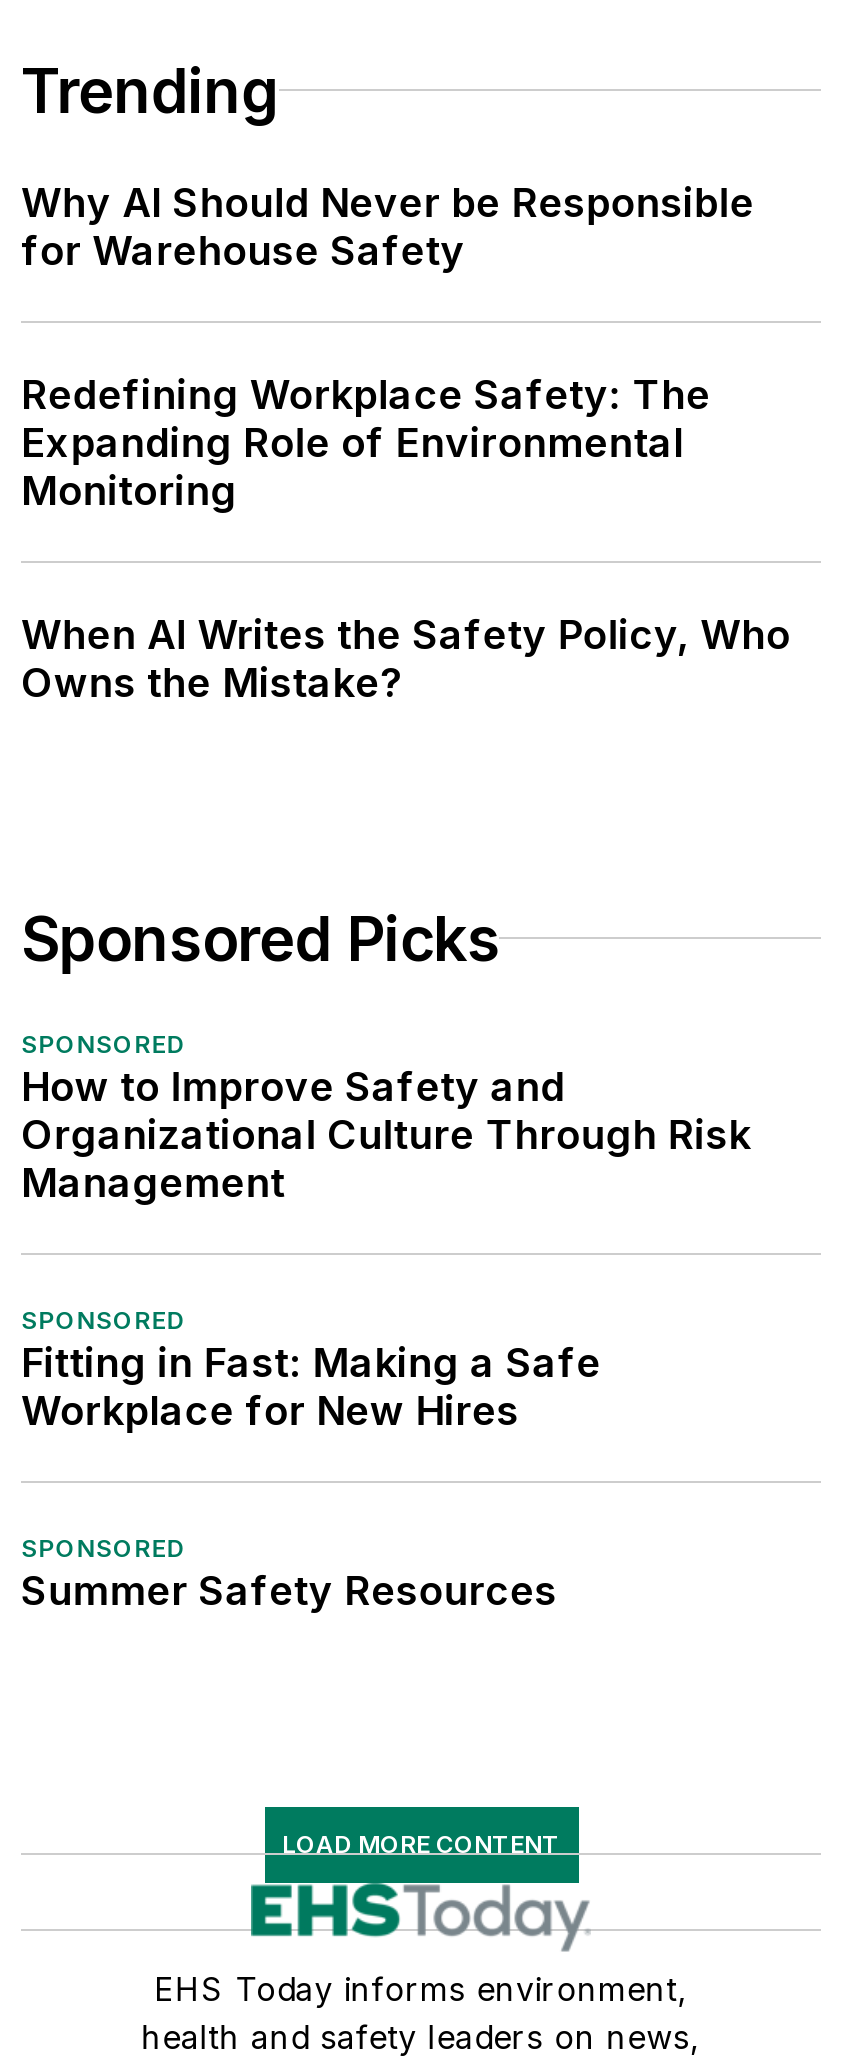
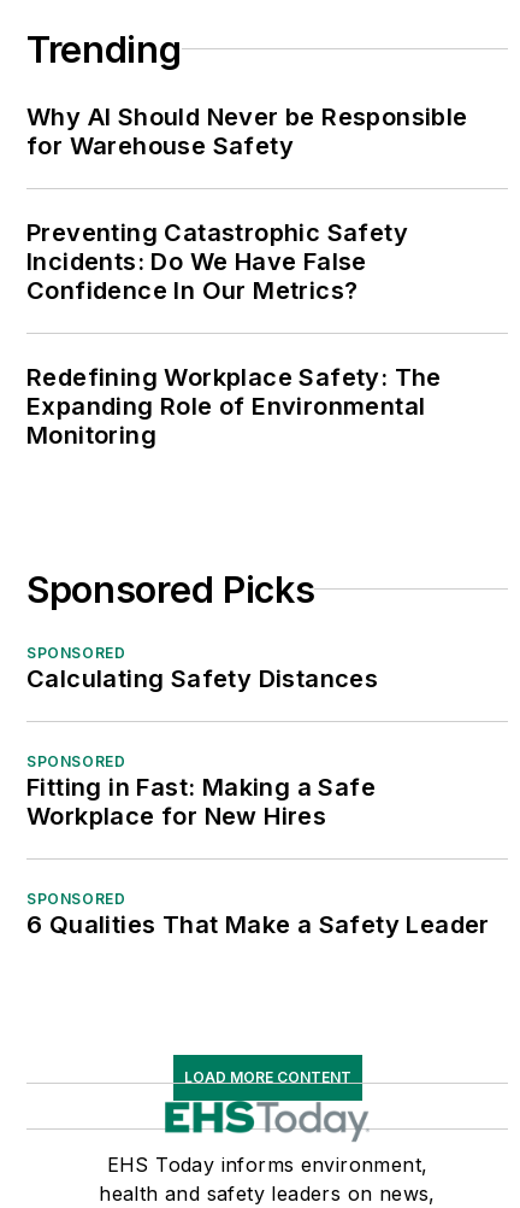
+ Preventing Catastrophic Safety
+ Incidents: Do We Have False
+ Confidence In Our Metrics?

moved down: Redefining Workplace Safety: The | Expanding Role of Environmental | Monitoring

- When AI Writes the Safety Policy, Who
- Owns the Mistake?

moved down: Sponsored Picks | SPONSORED

- How to Improve Safety and
- Organizational Culture Through Risk
- Management
+ Calculating Safety Distances

- Summer Safety Resources
+ 6 Qualities That Make a Safety Leader
